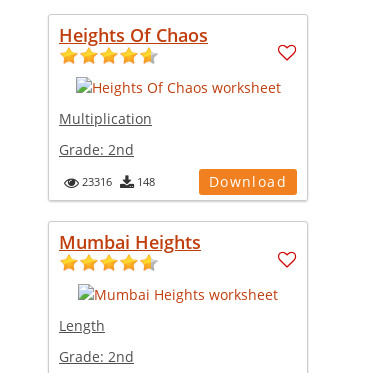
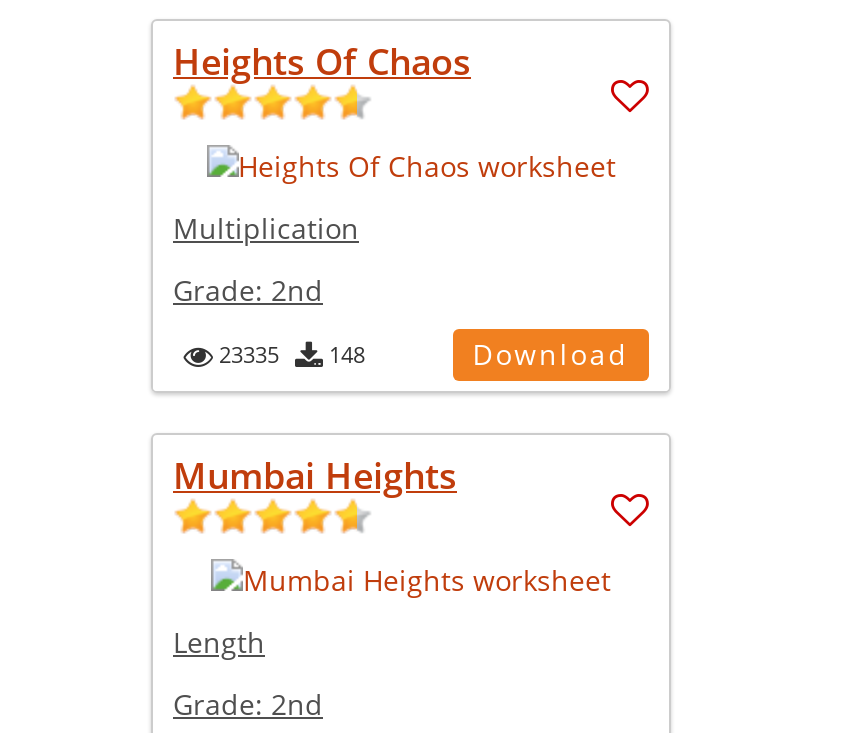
- 23316 148
+ 23335 148
